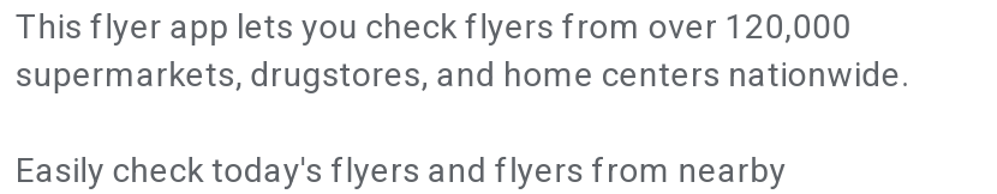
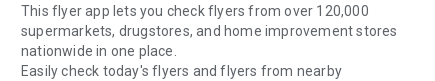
- supermarkets, drugstores, and home centers nationwide.
+ supermarkets, drugstores, and home improvement stores
+ nationwide in one place.
